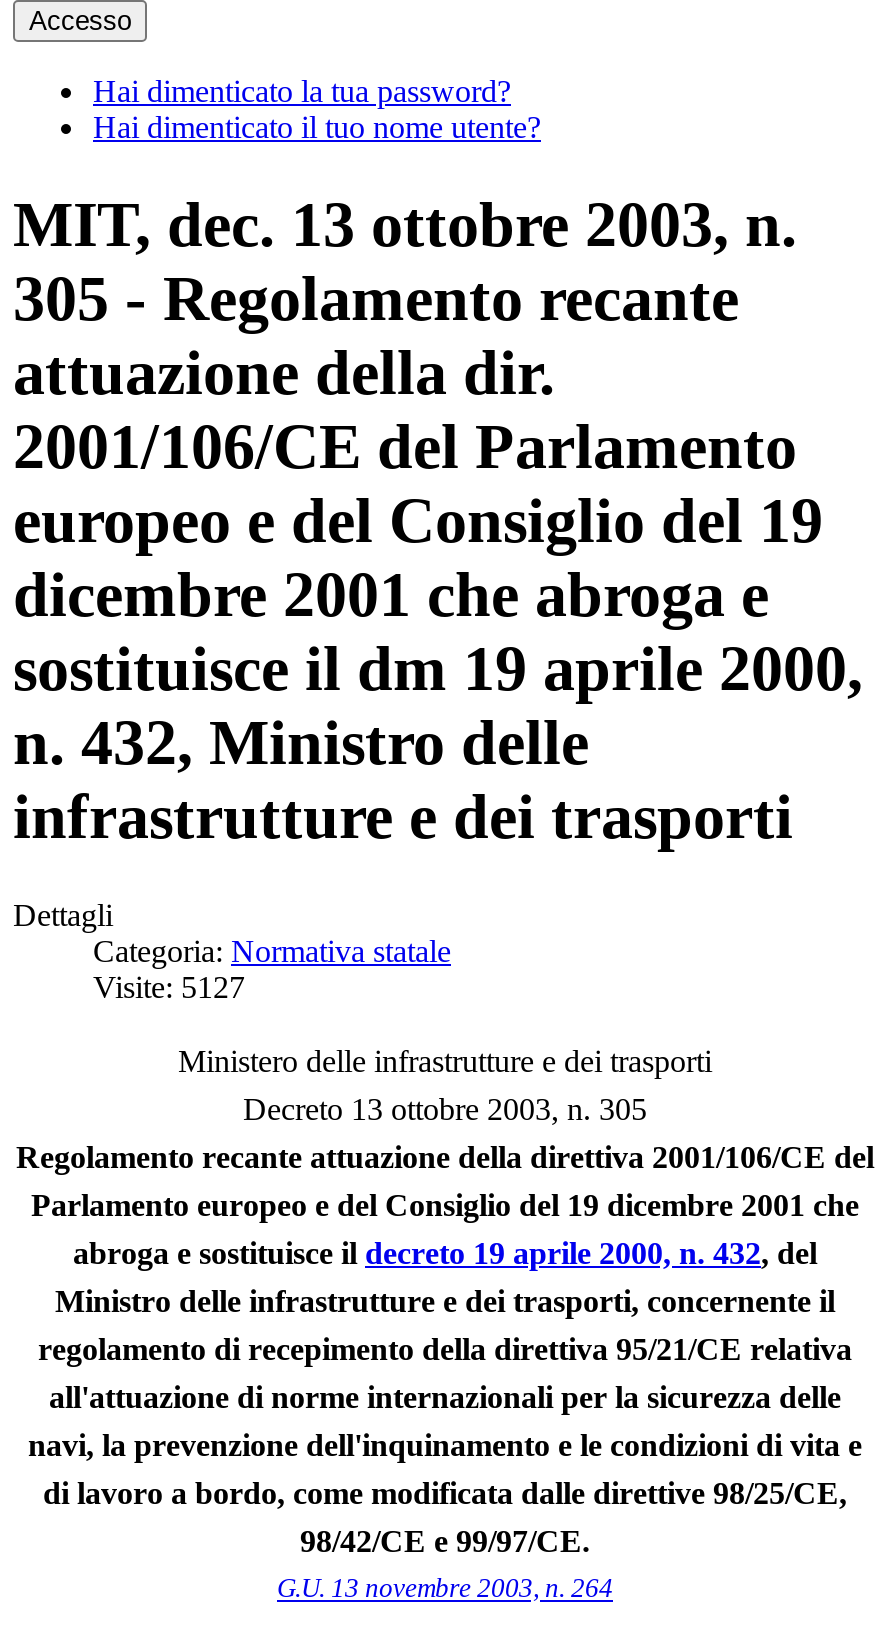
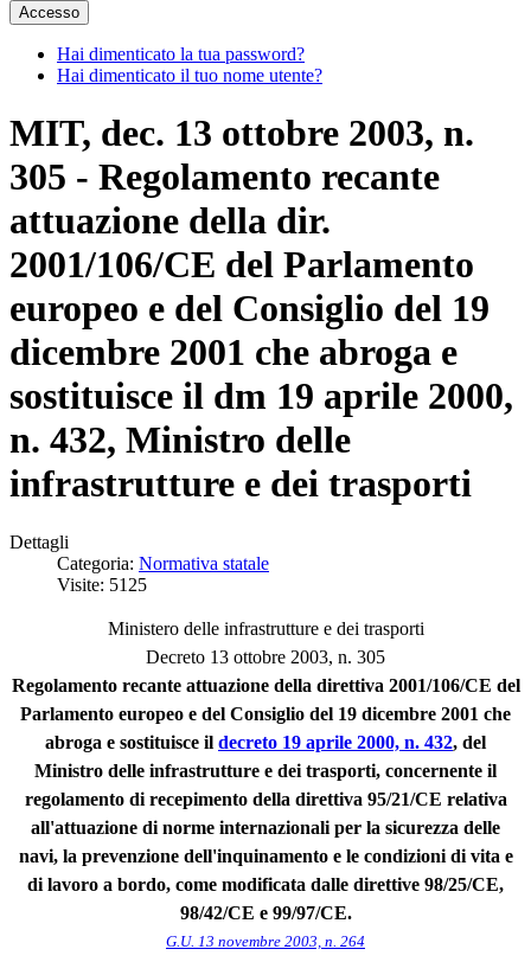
- Visite: 5127
+ Visite: 5125
